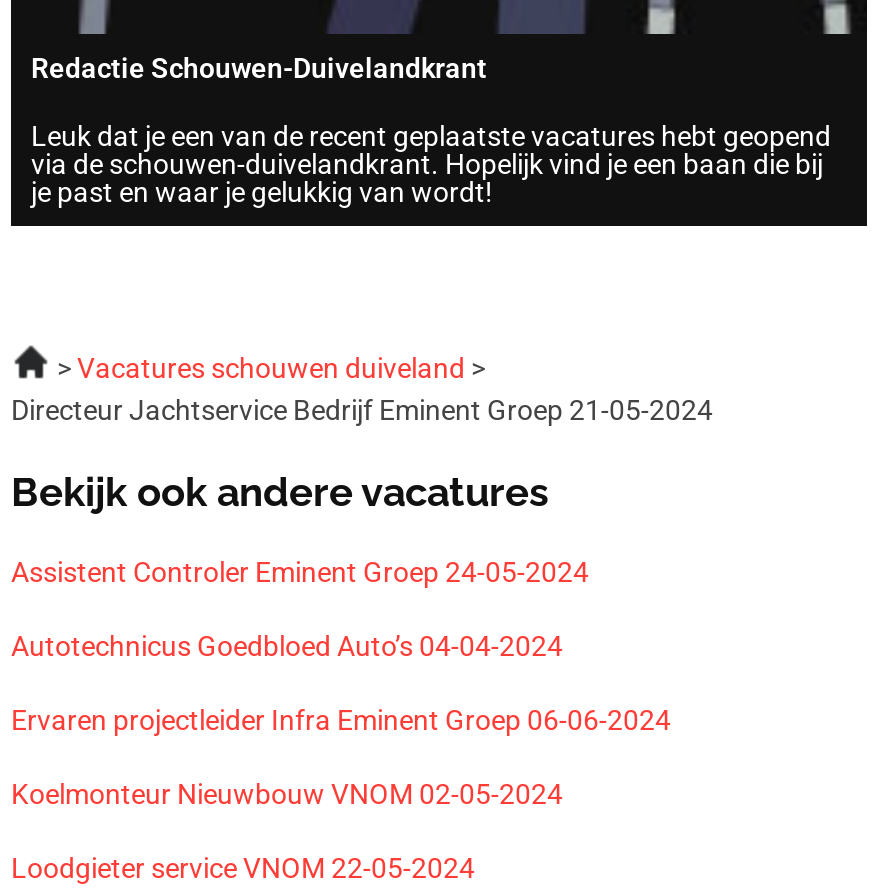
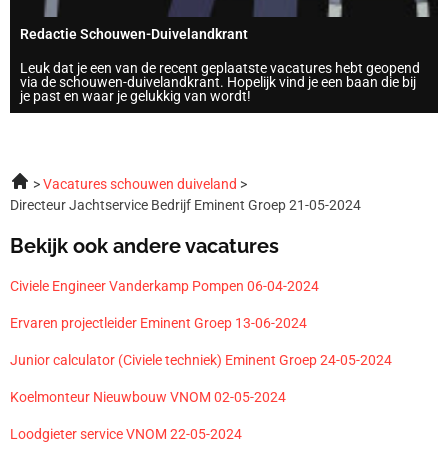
- Assistent Controler Eminent Groep 24-05-2024
+ Civiele Engineer Vanderkamp Pompen 06-04-2024

- Autotechnicus Goedbloed Auto’s 04-04-2024
+ Ervaren projectleider Eminent Groep 13-06-2024

- Ervaren projectleider Infra Eminent Groep 06-06-2024
+ Junior calculator (Civiele techniek) Eminent Groep 24-05-2024
